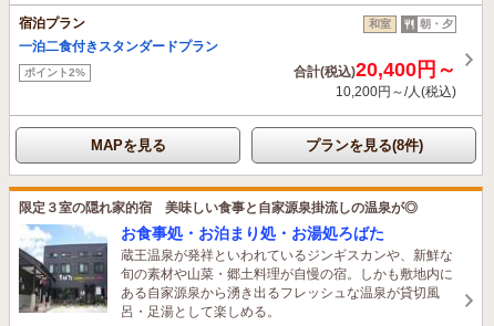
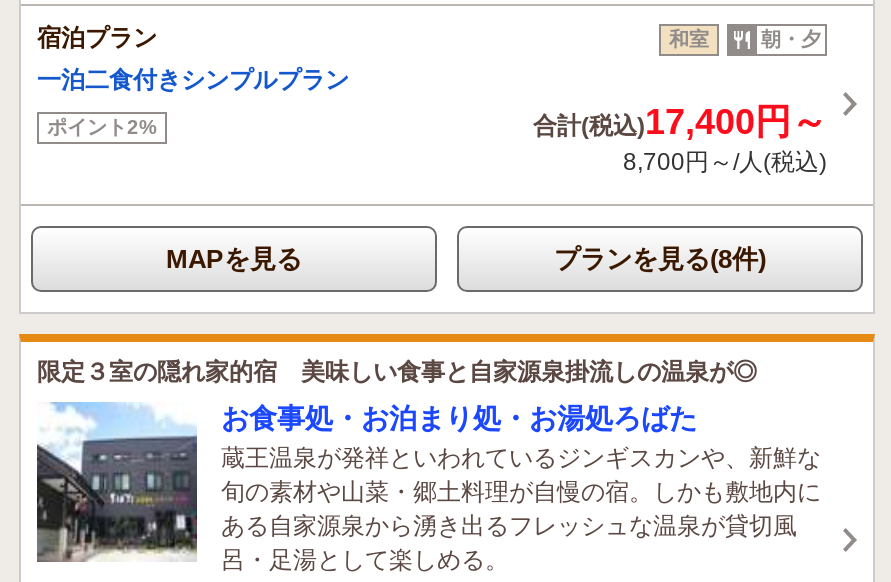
- 一泊二食付きスタンダードプラン
+ 一泊二食付きシンプルプラン

- 合計(税込)20,400円～
+ 合計(税込)17,400円～

- 10,200円～/人(税込)
+ 8,700円～/人(税込)
